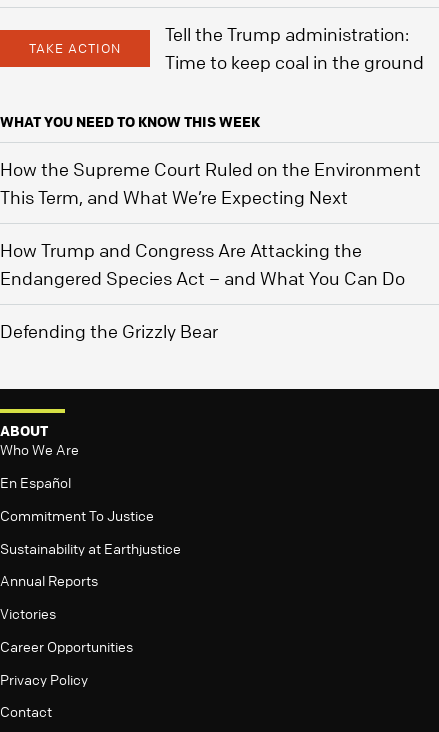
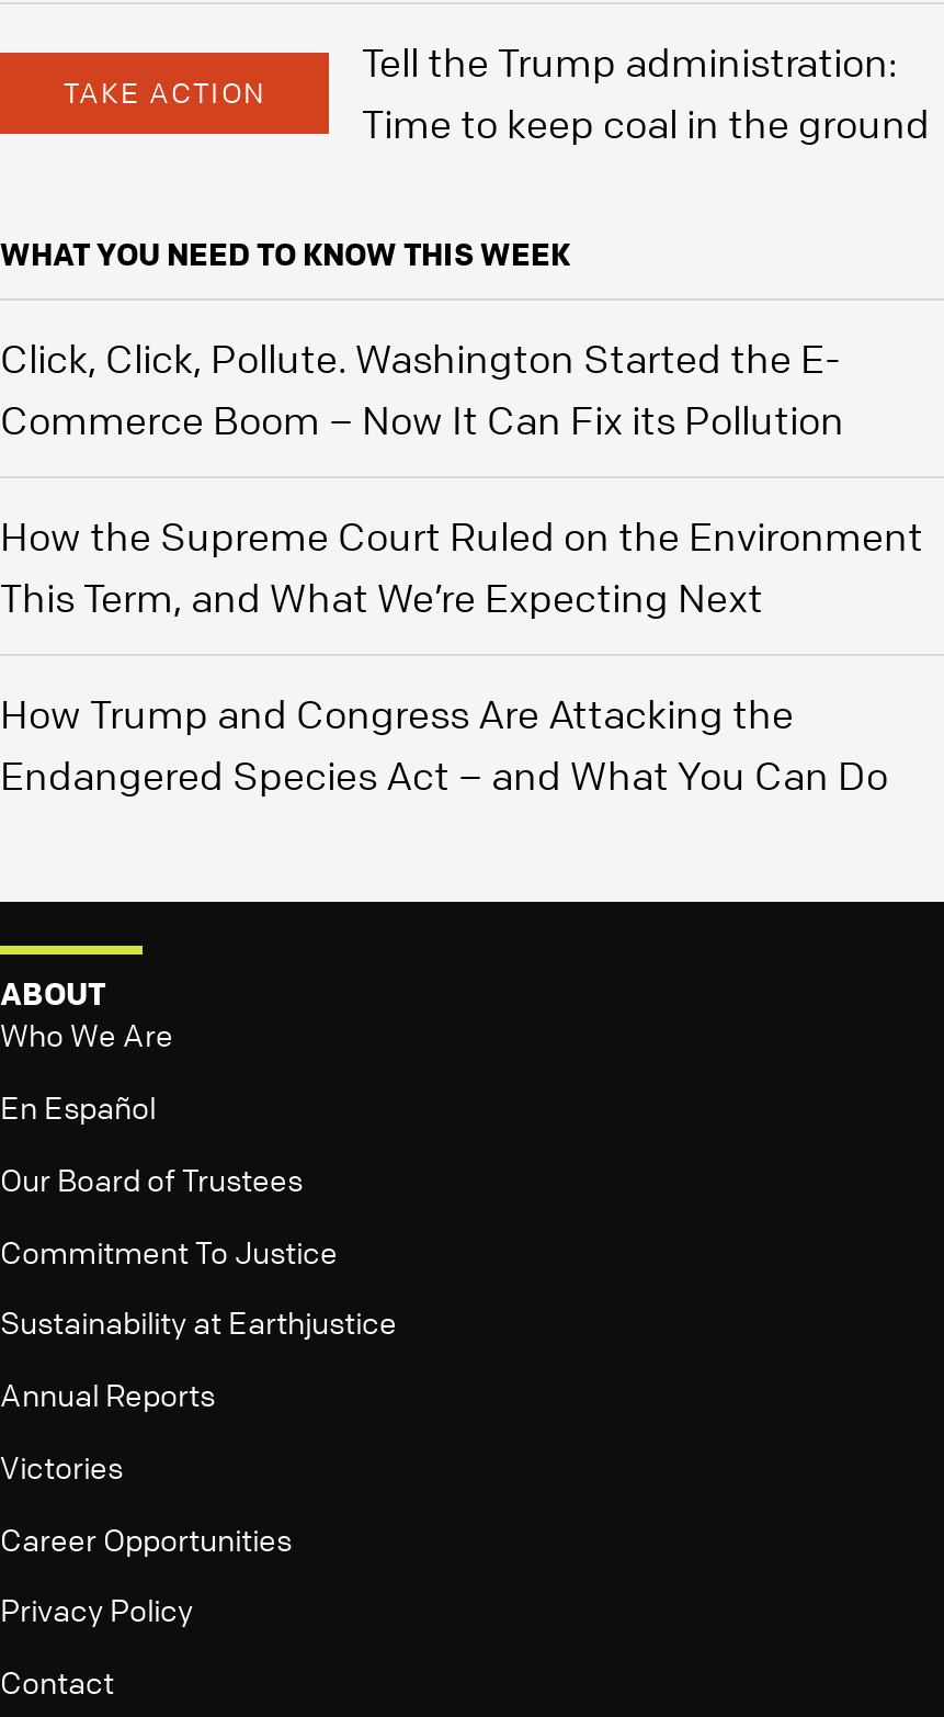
+ Click, Click, Pollute. Washington Started the E-
+ Commerce Boom – Now It Can Fix its Pollution

moved down: How the Supreme Court Ruled on the Environment | This Term, and What We’re Expecting Next | How Trump and Congress Are Attacking the | Endangered Species Act – and What You Can Do

- Defending the Grizzly Bear

+ Our Board of Trustees
